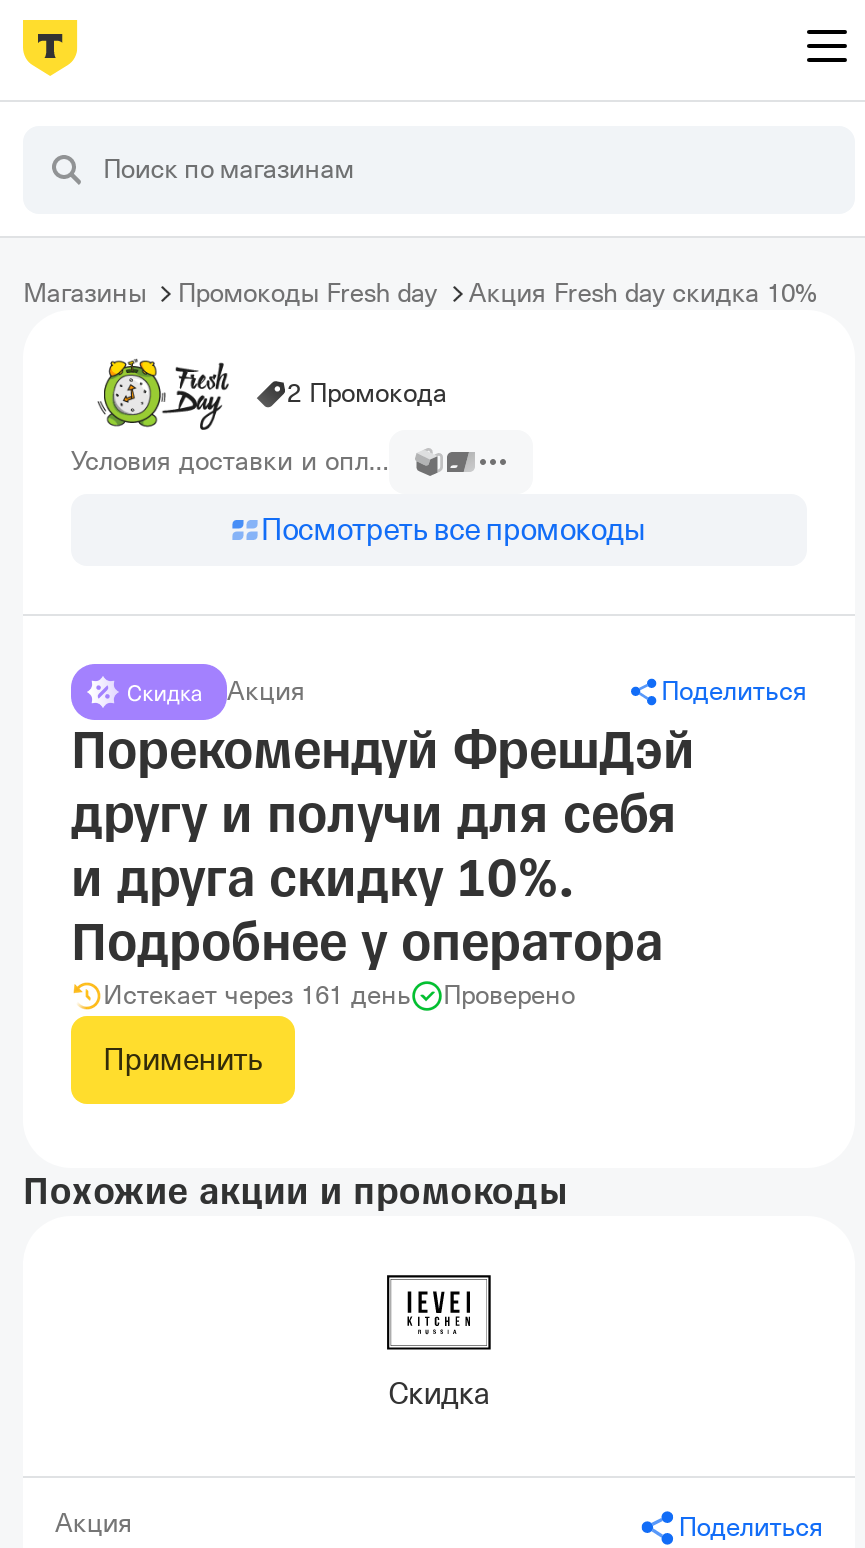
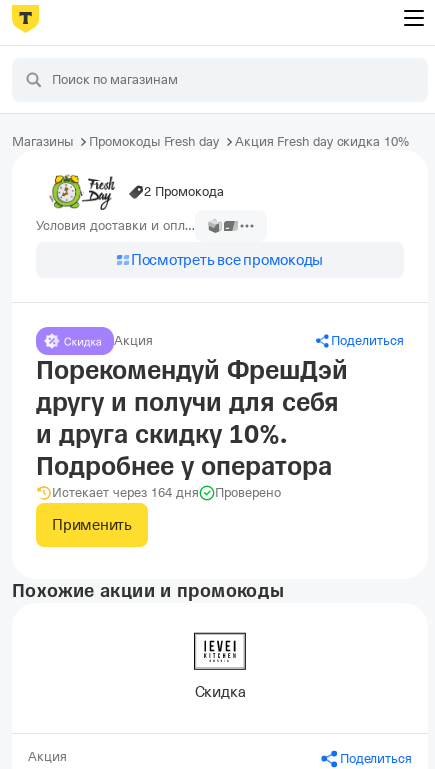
- Истекает через 161 день
+ Истекает через 164 дня
